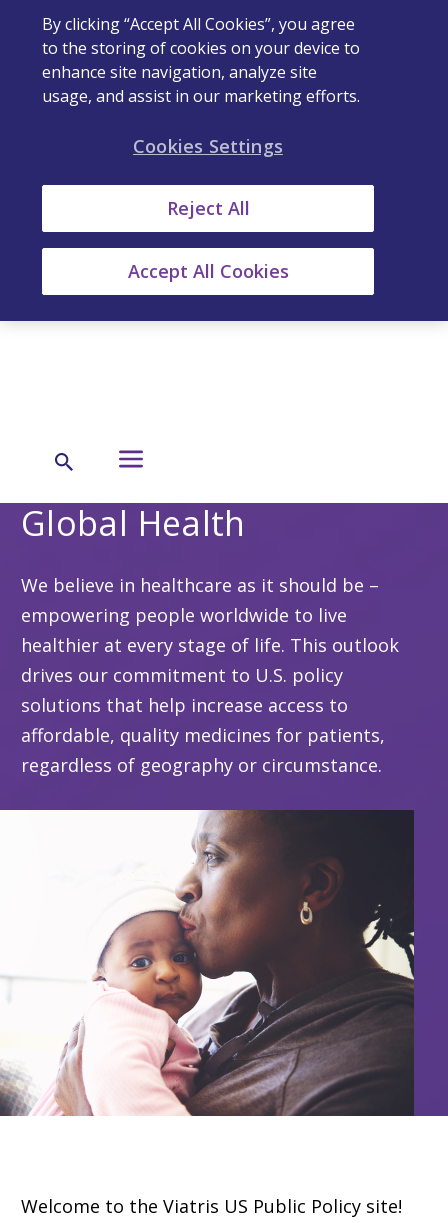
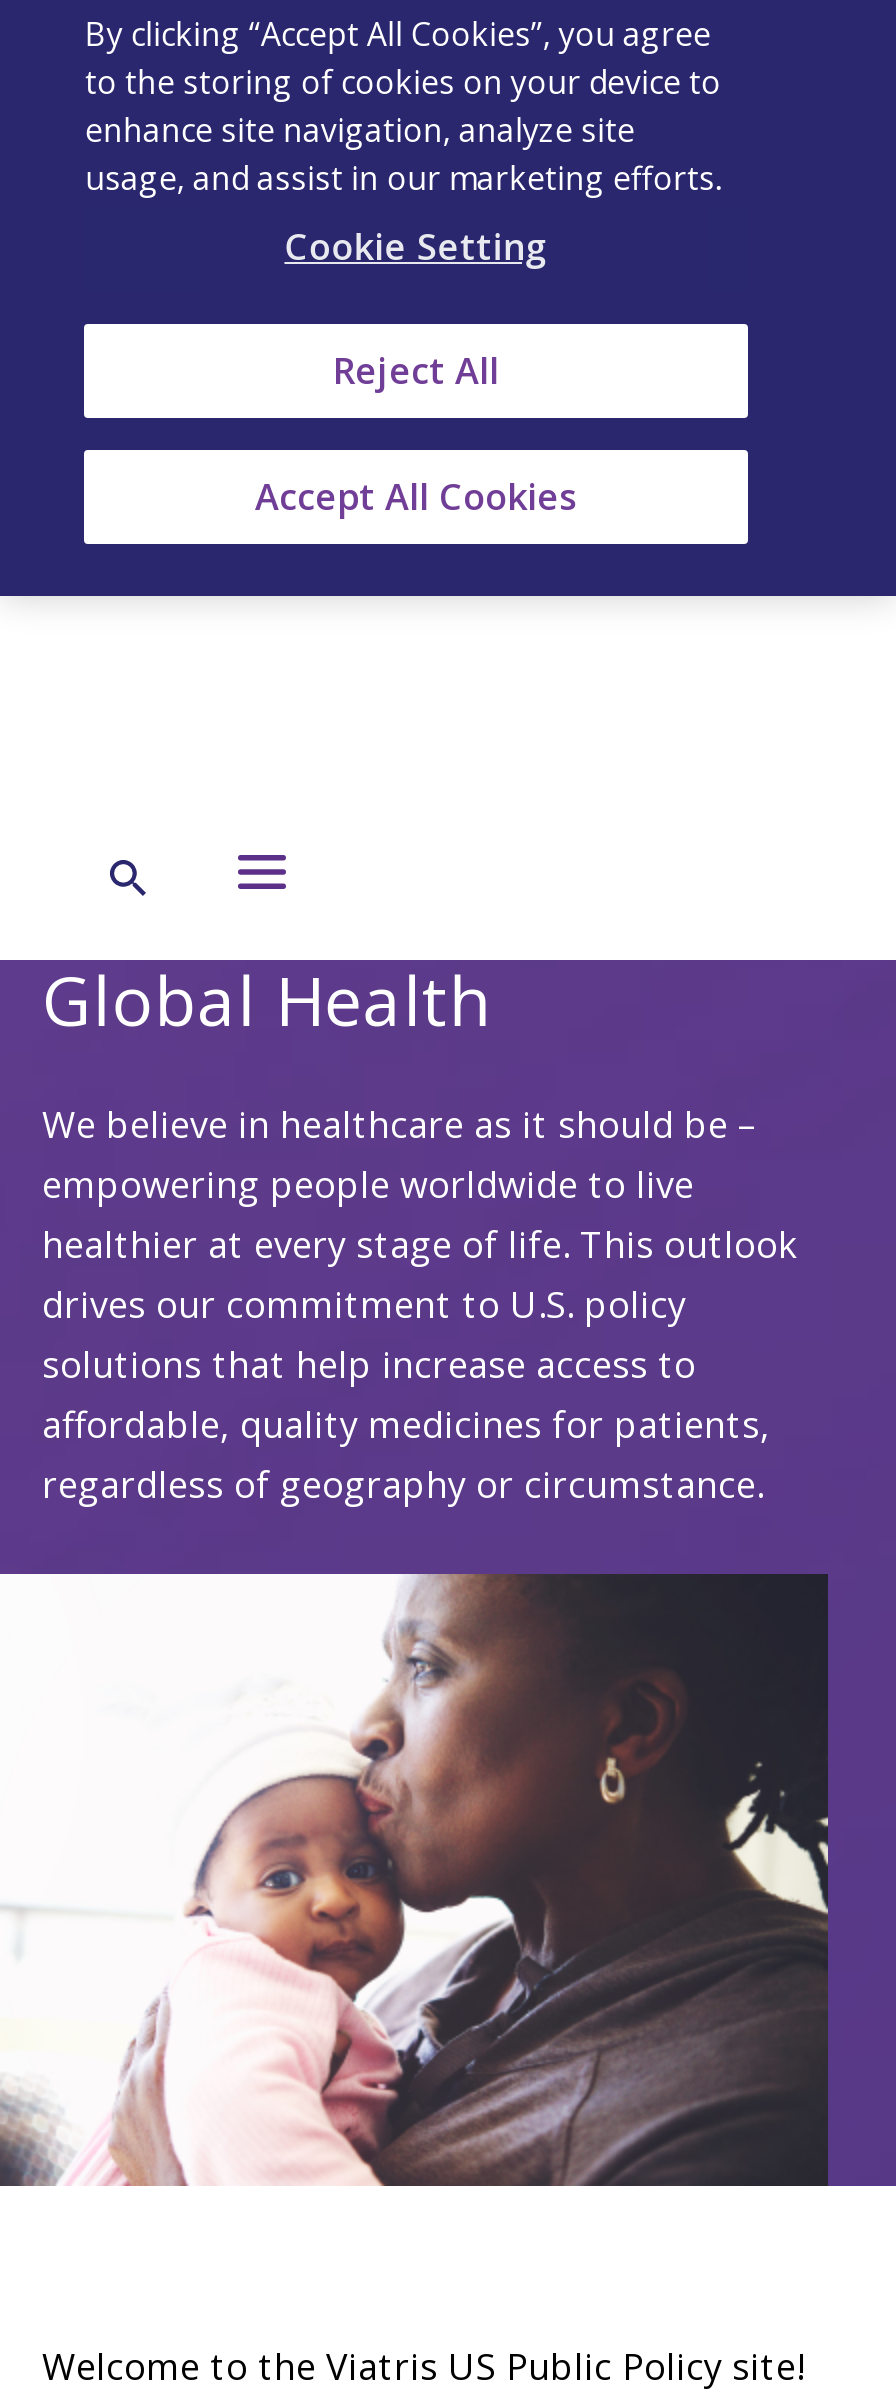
- Cookies Settings
+ Cookie Setting
